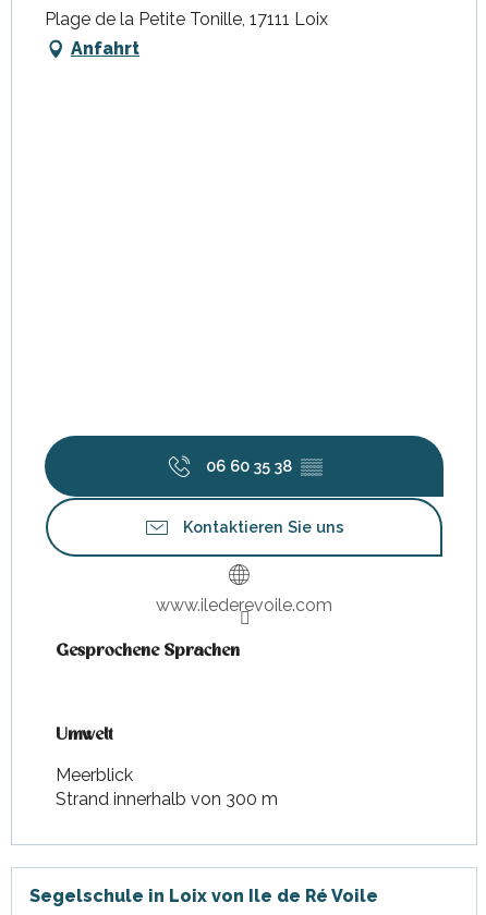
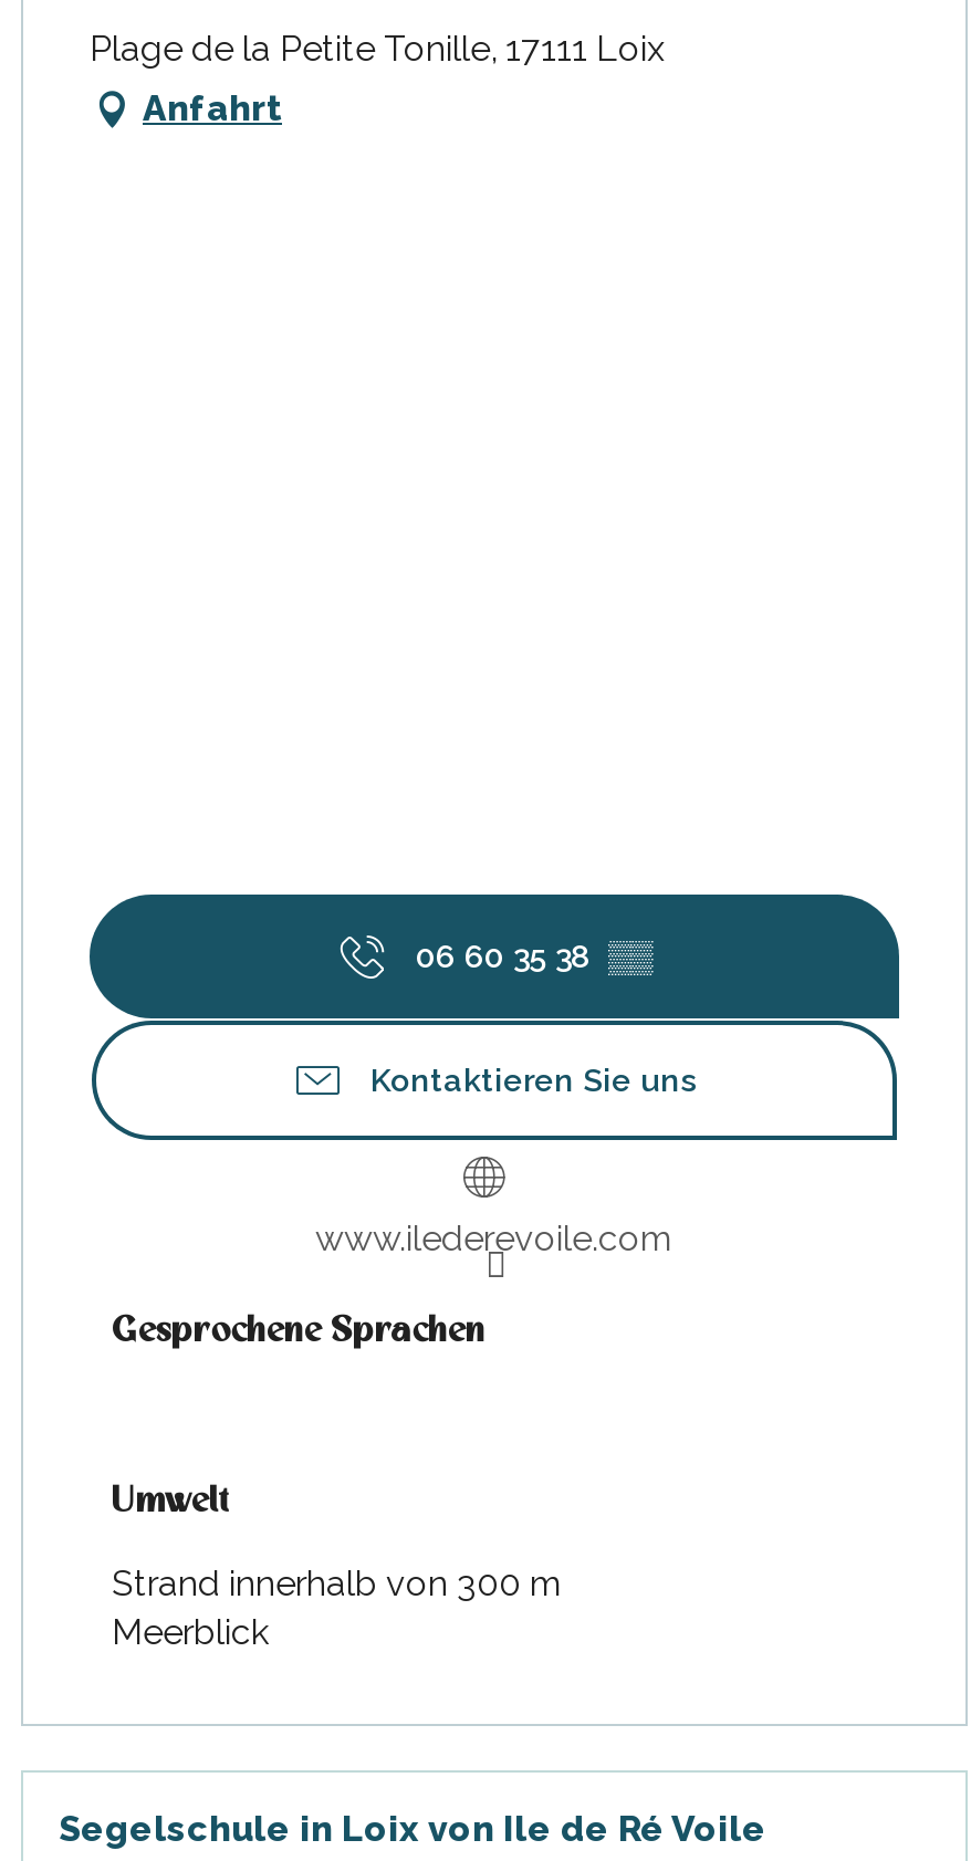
moved down: Meerblick

moved up: Strand innerhalb von 300 m
